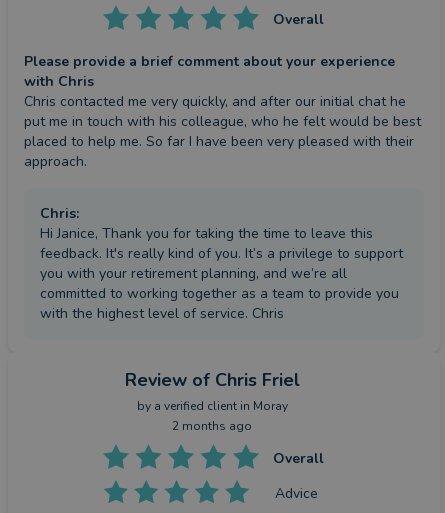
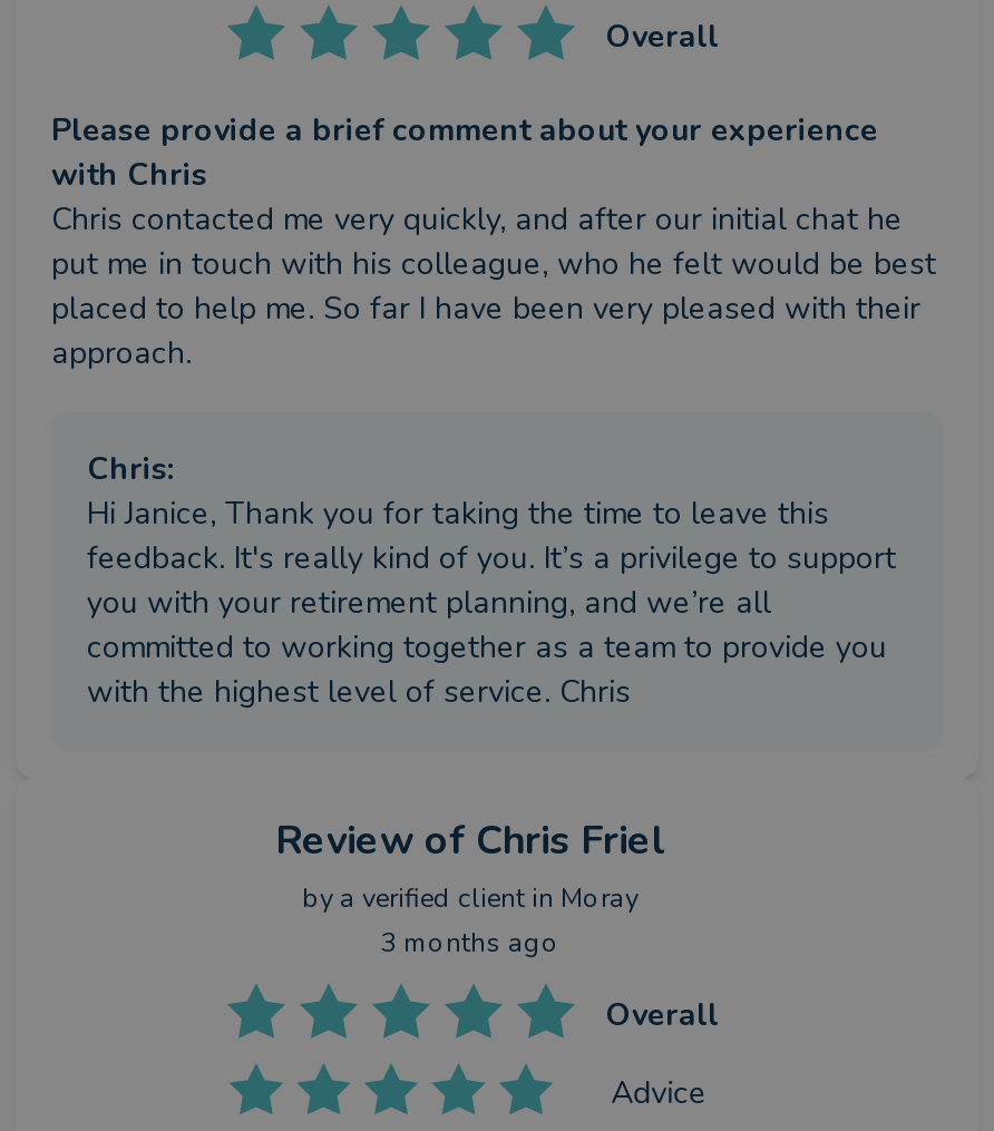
- 2 months ago
+ 3 months ago
